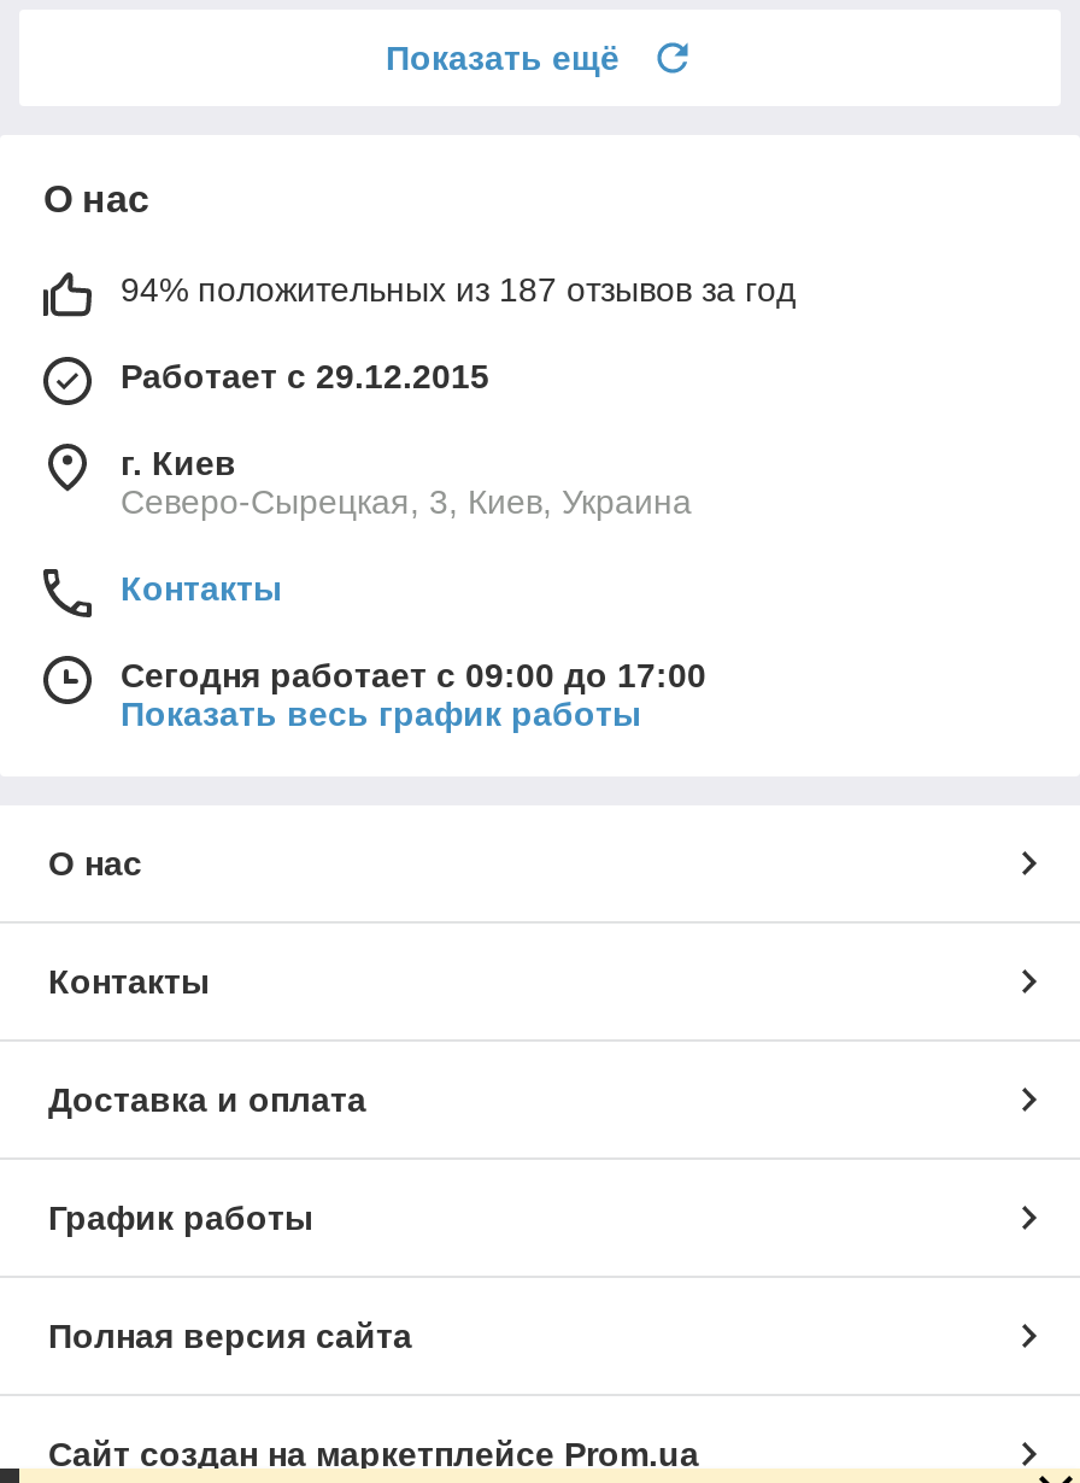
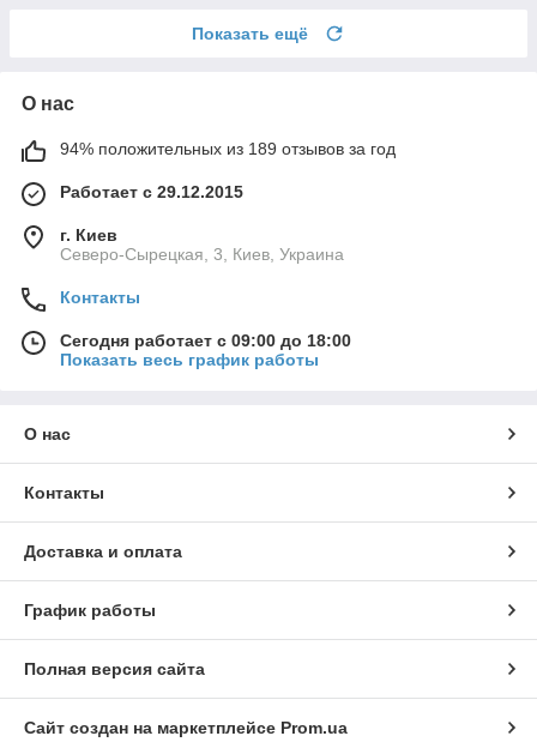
- 94% положительных из 187 отзывов за год
+ 94% положительных из 189 отзывов за год

- Сегодня работает с 09:00 до 17:00
+ Сегодня работает с 09:00 до 18:00
